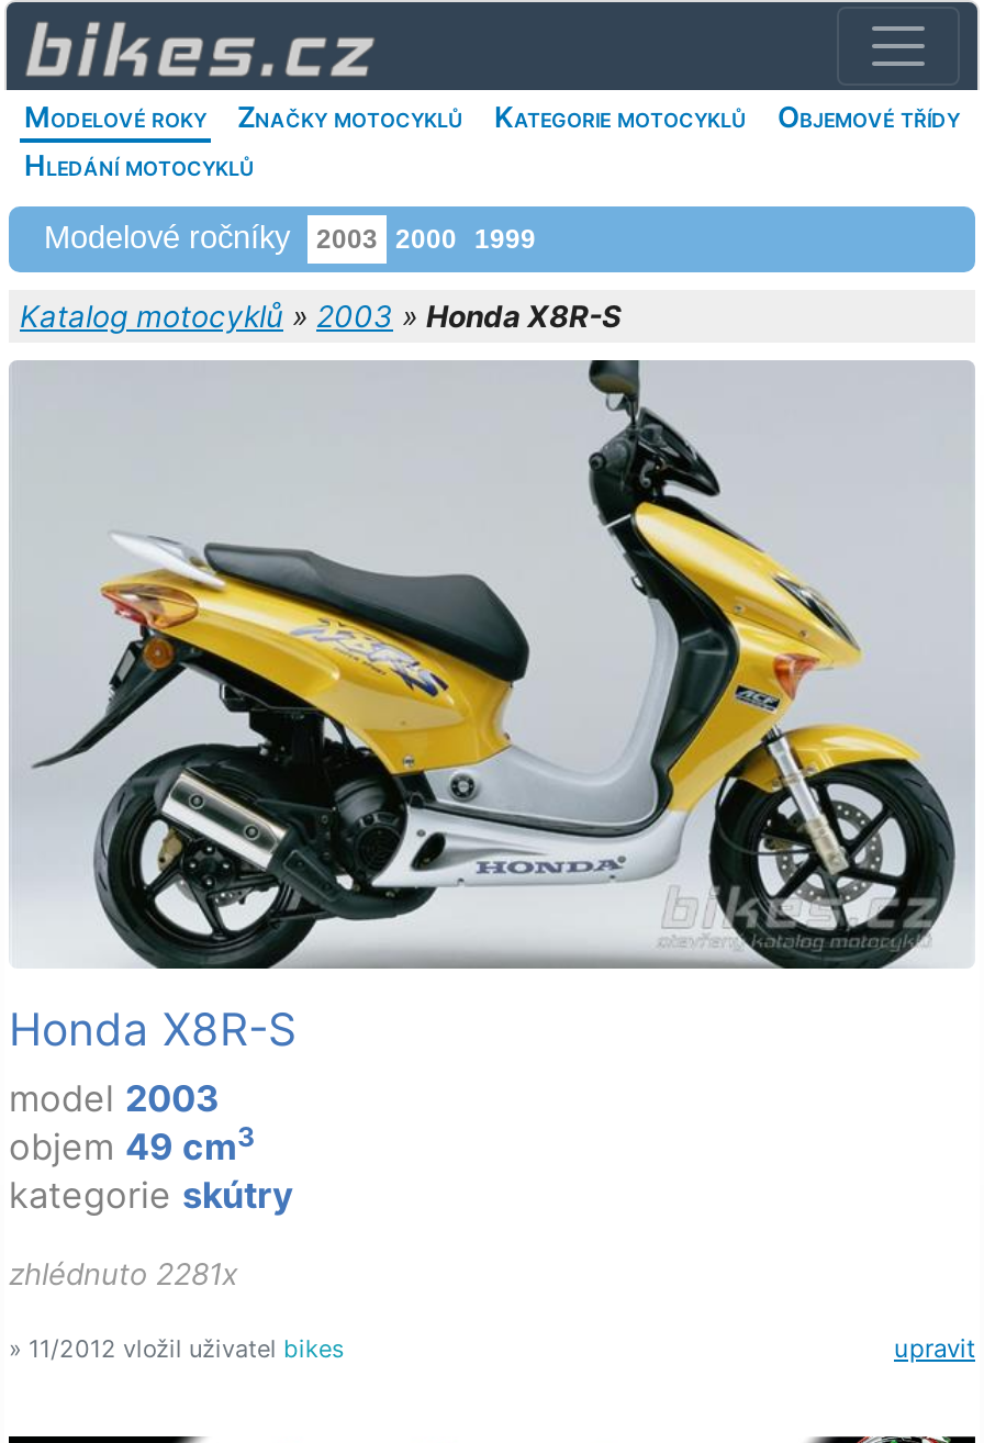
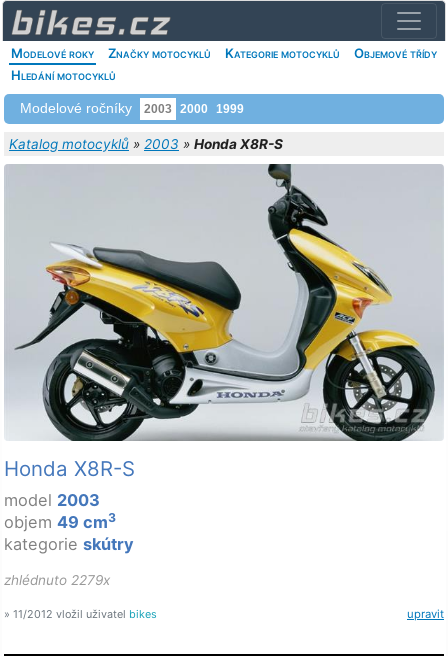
- zhlédnuto 2281x
+ zhlédnuto 2279x
